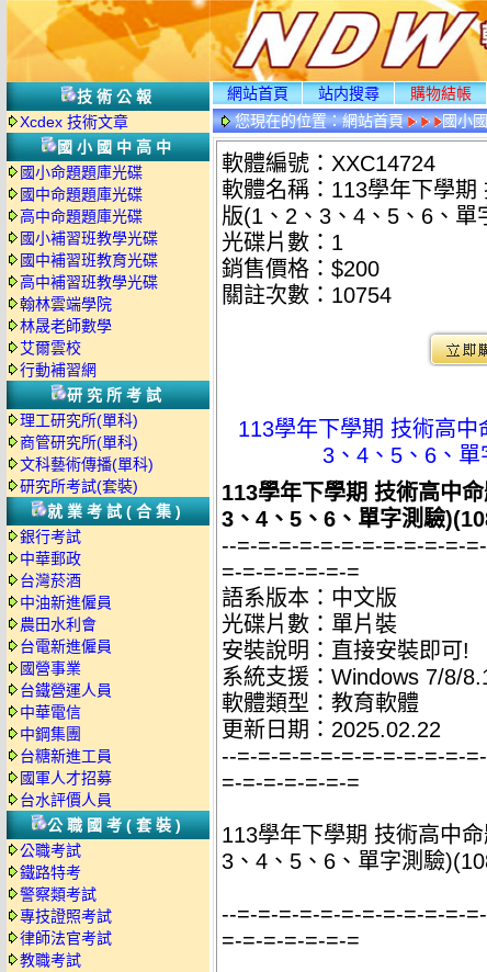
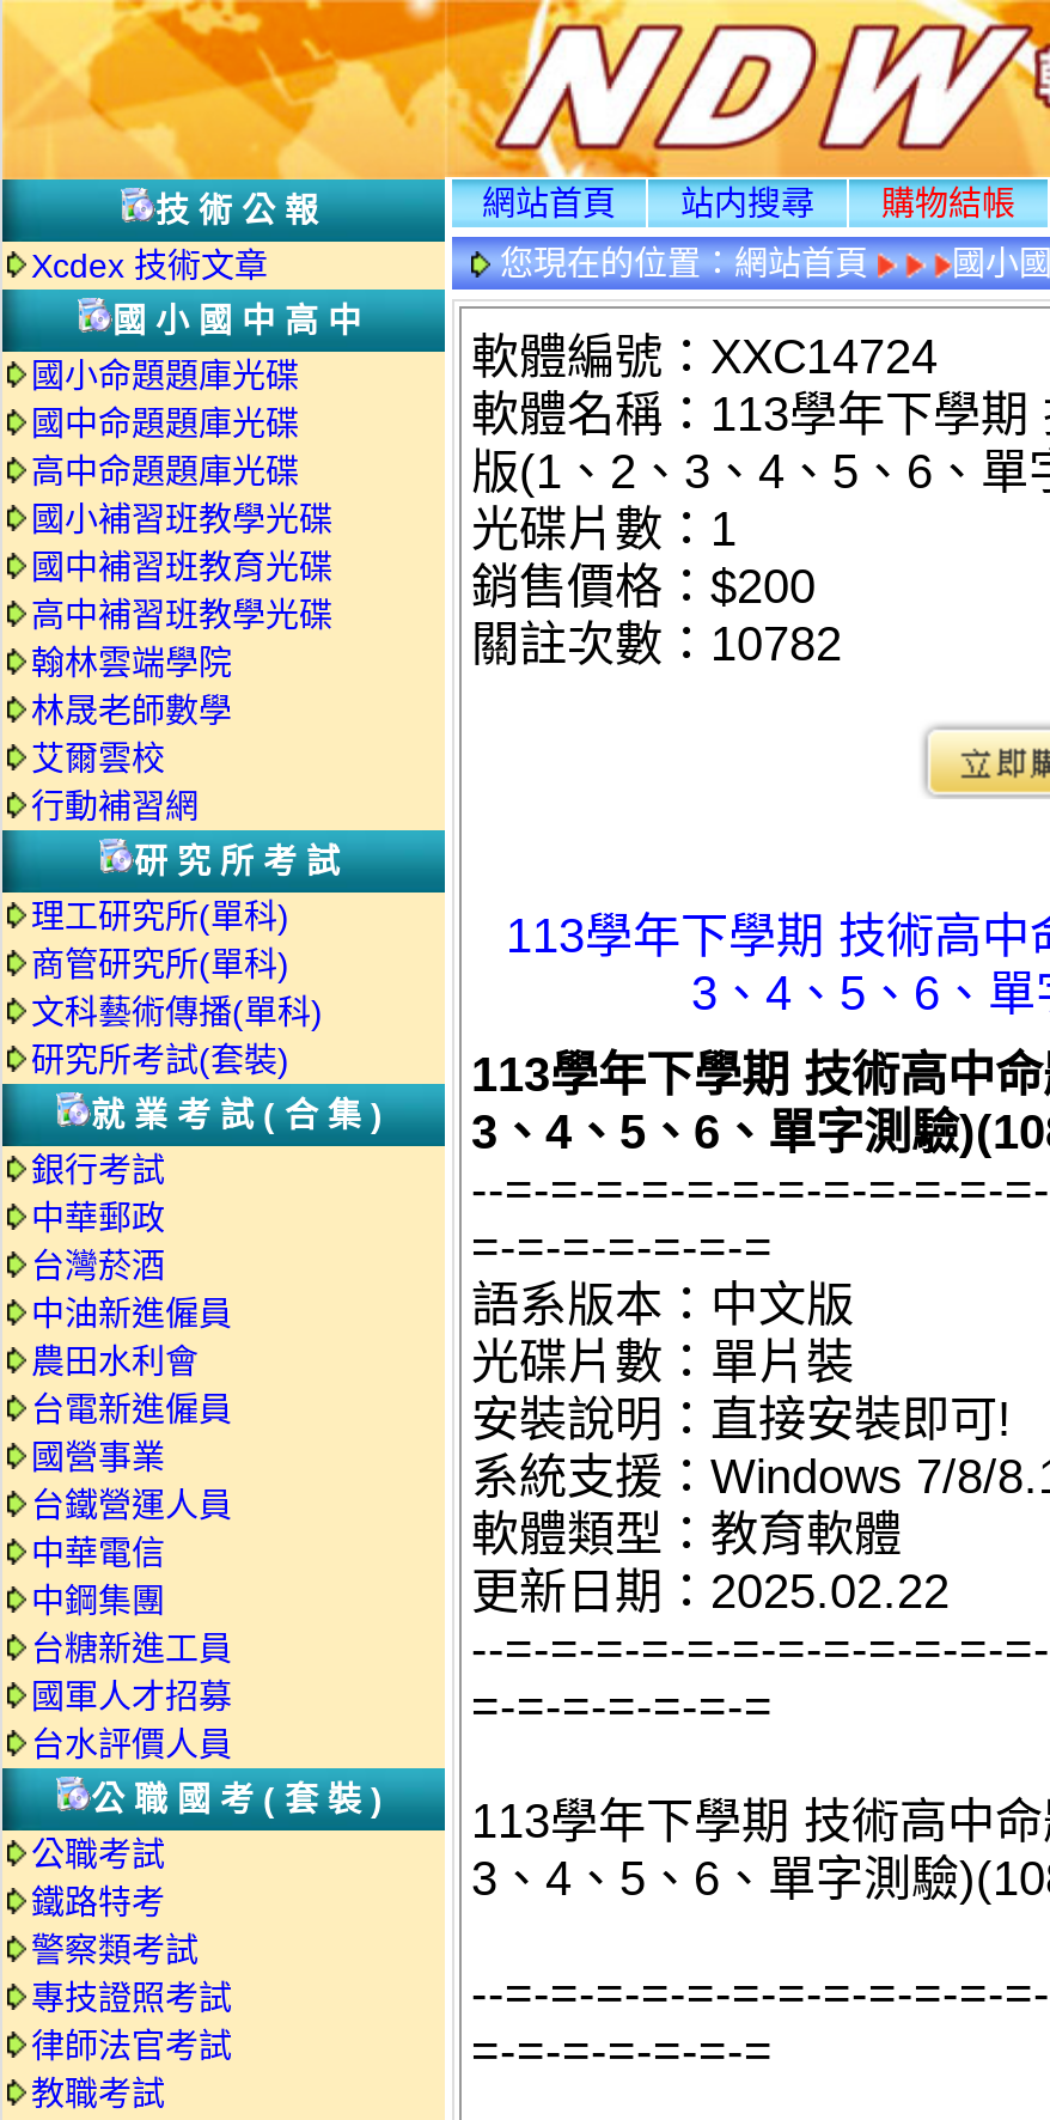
- 關註次數：10754
+ 關註次數：10782
